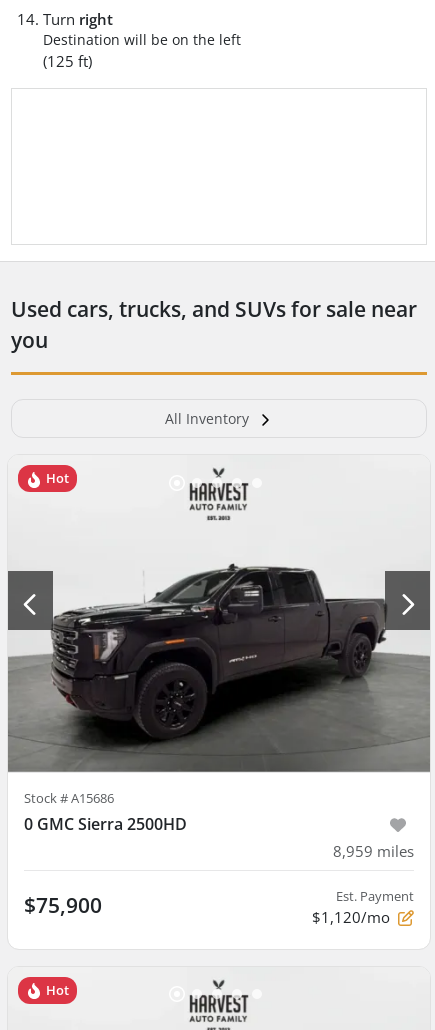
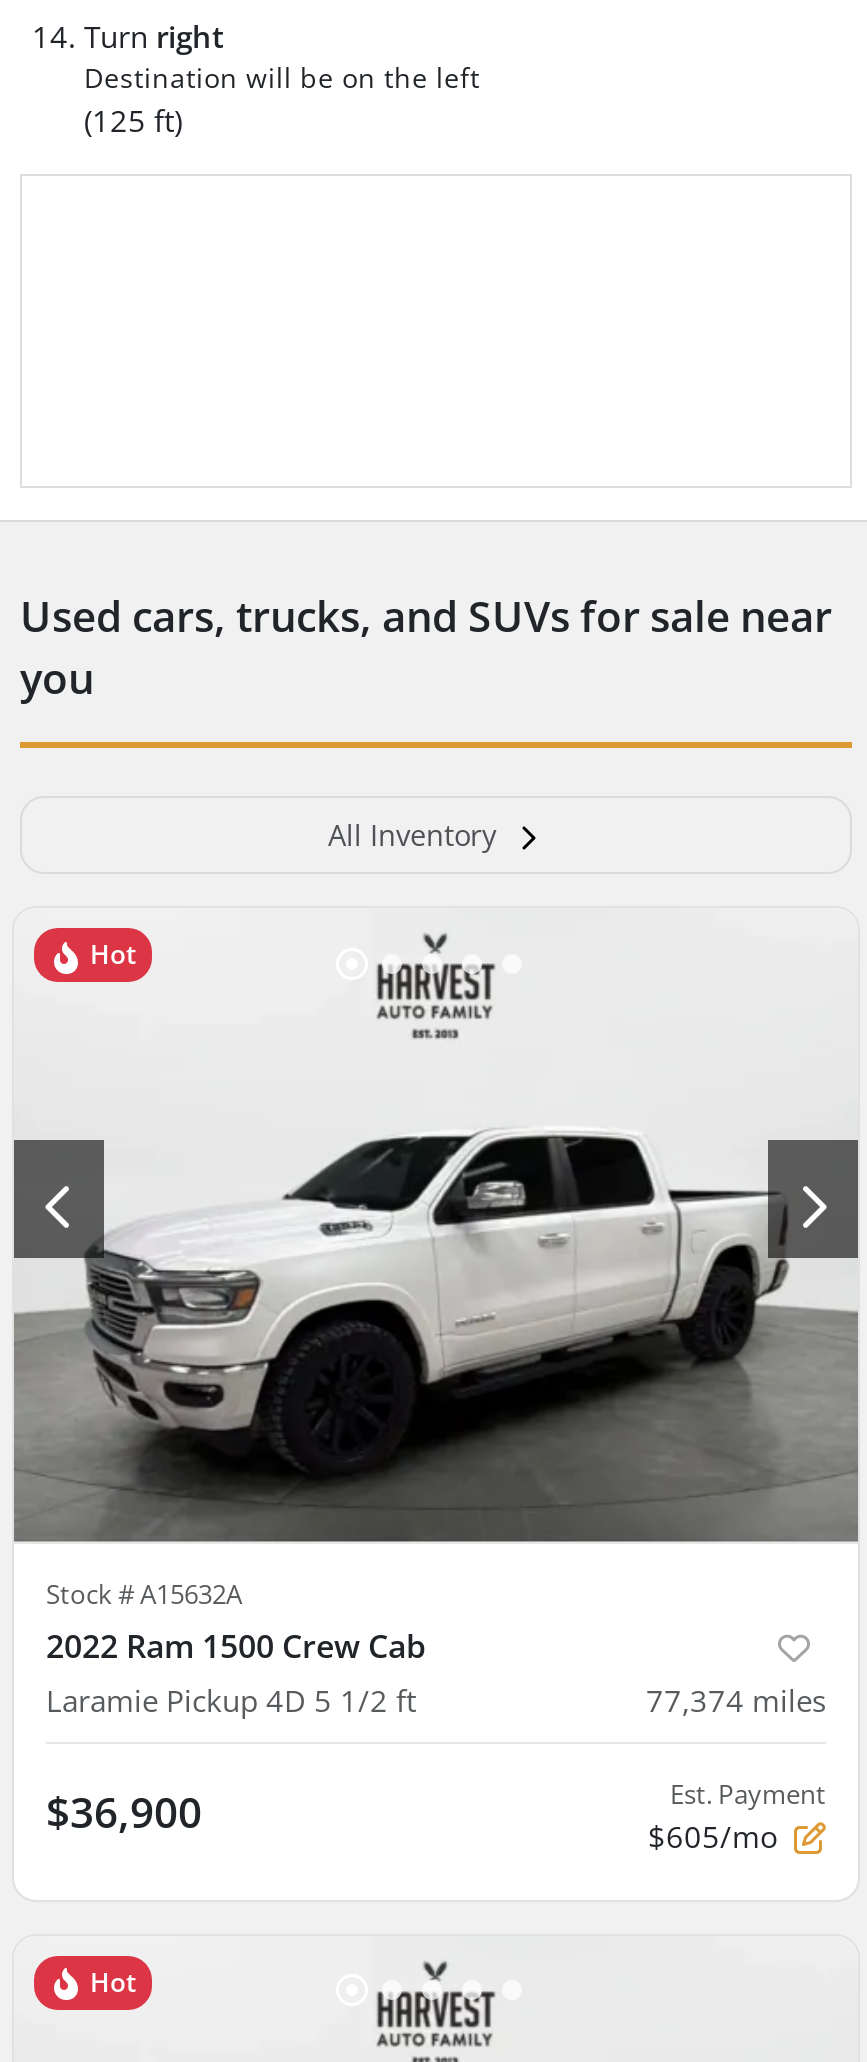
- [image]
+ [image]

- Stock #A15686
- 0 GMC Sierra 2500HD
- 8,959 miles
+ Stock #A15632A
+ 2022 Ram 1500 Crew Cab
+ Laramie Pickup 4D 5 1/2 ft
+ 77,374 miles

- $75,900
+ $36,900

- $1,120/mo
+ $605/mo
